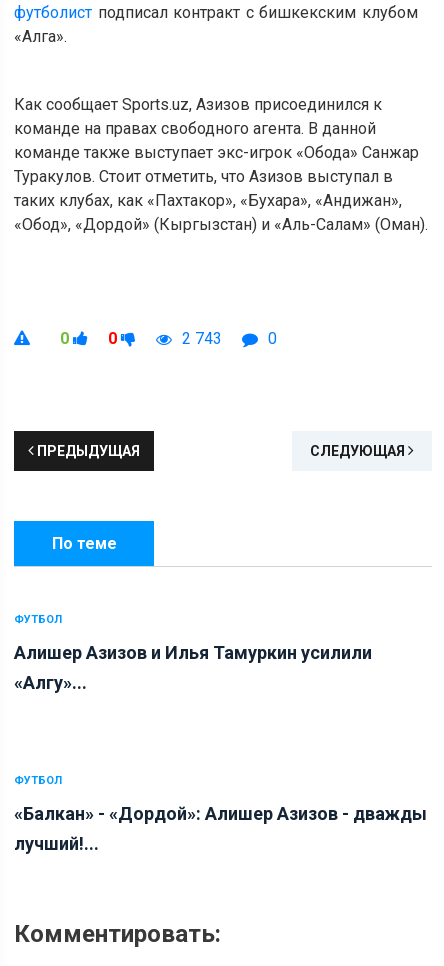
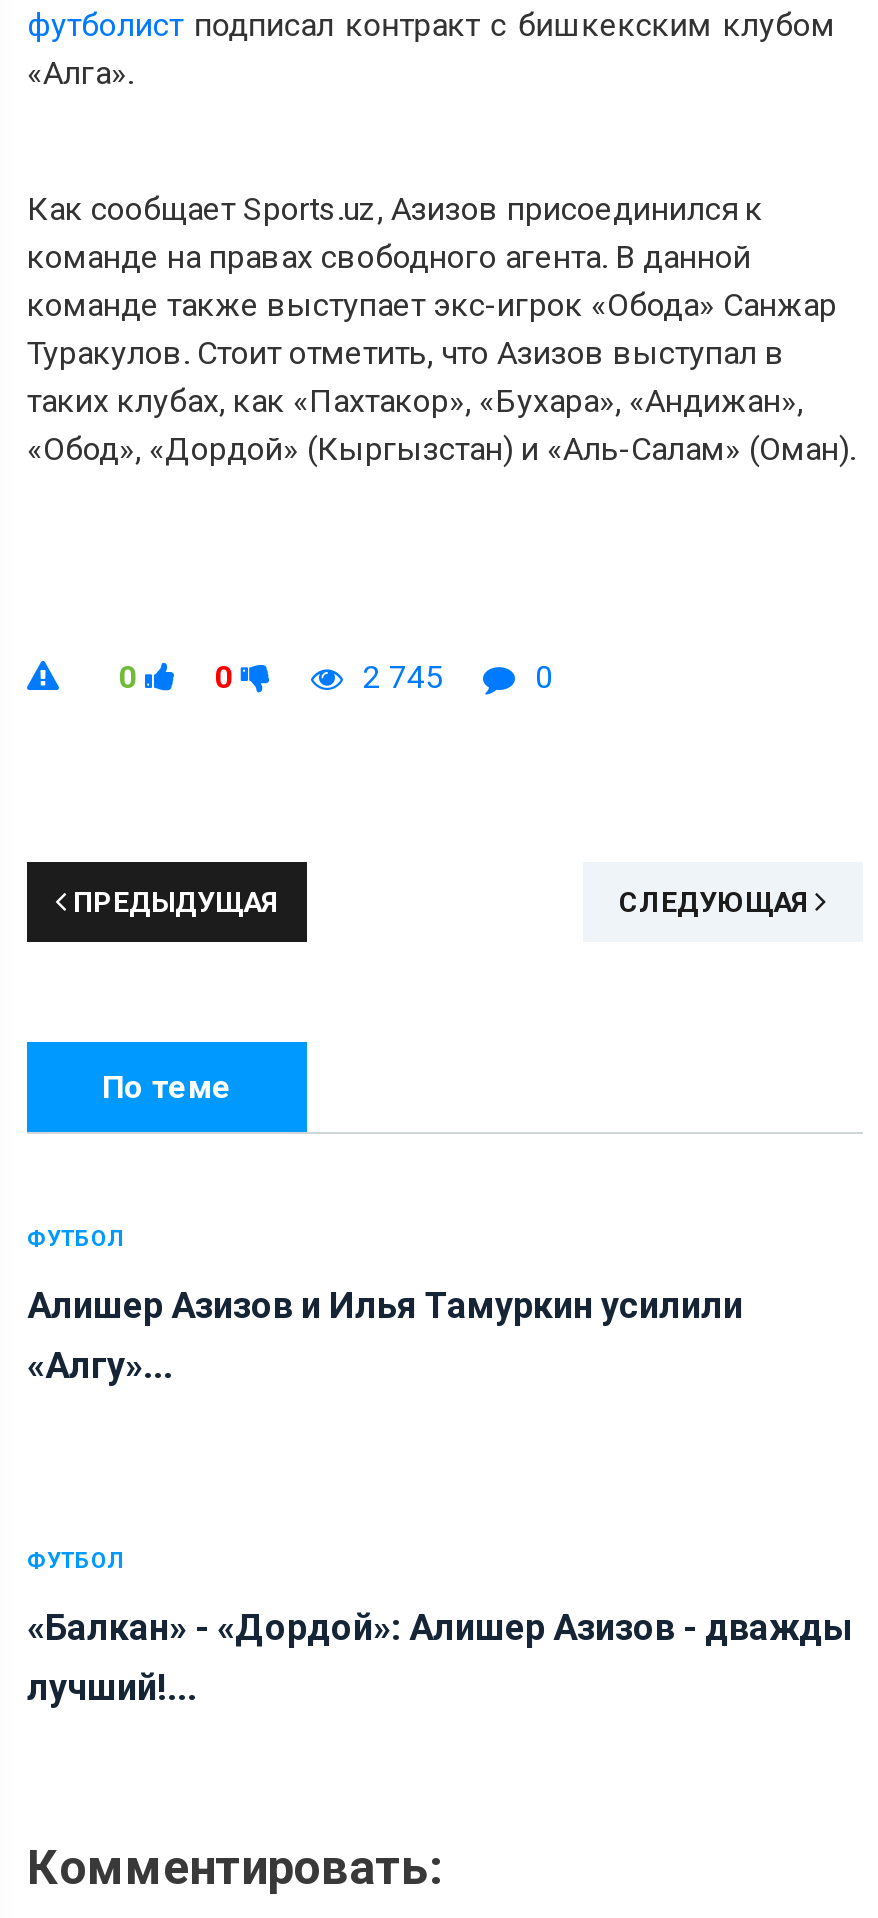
- 2 743
+ 2 745
